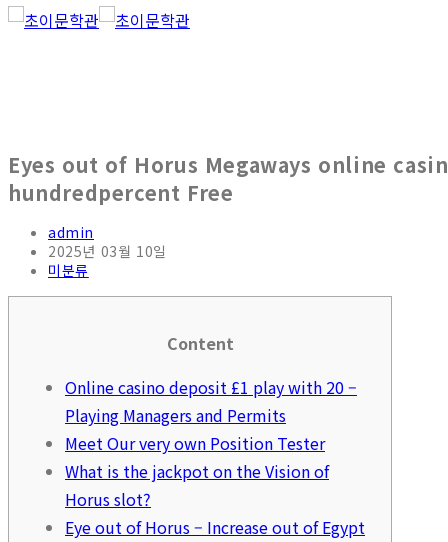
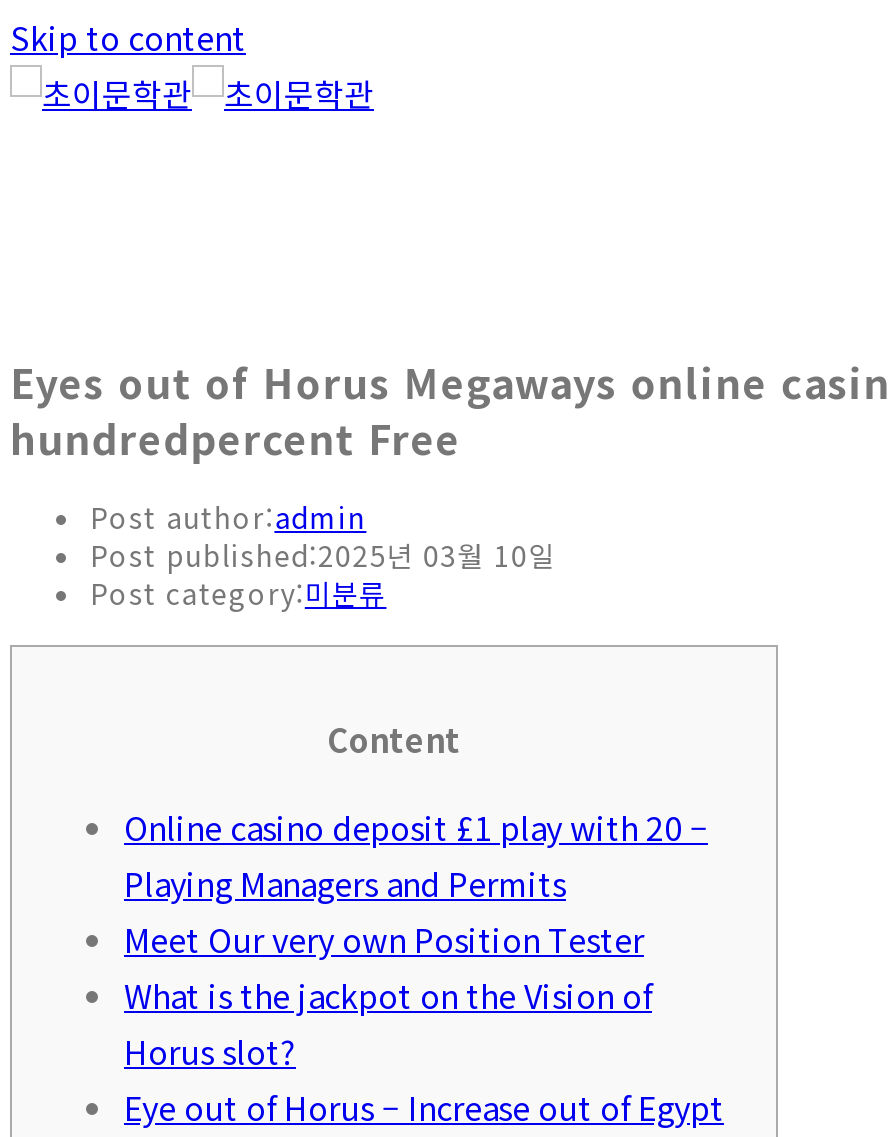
+ Skip to content

- admin
- 2025년 03월 10일
- 미분류
+ Post author:admin
+ Post published:2025년 03월 10일
+ Post category:미분류
